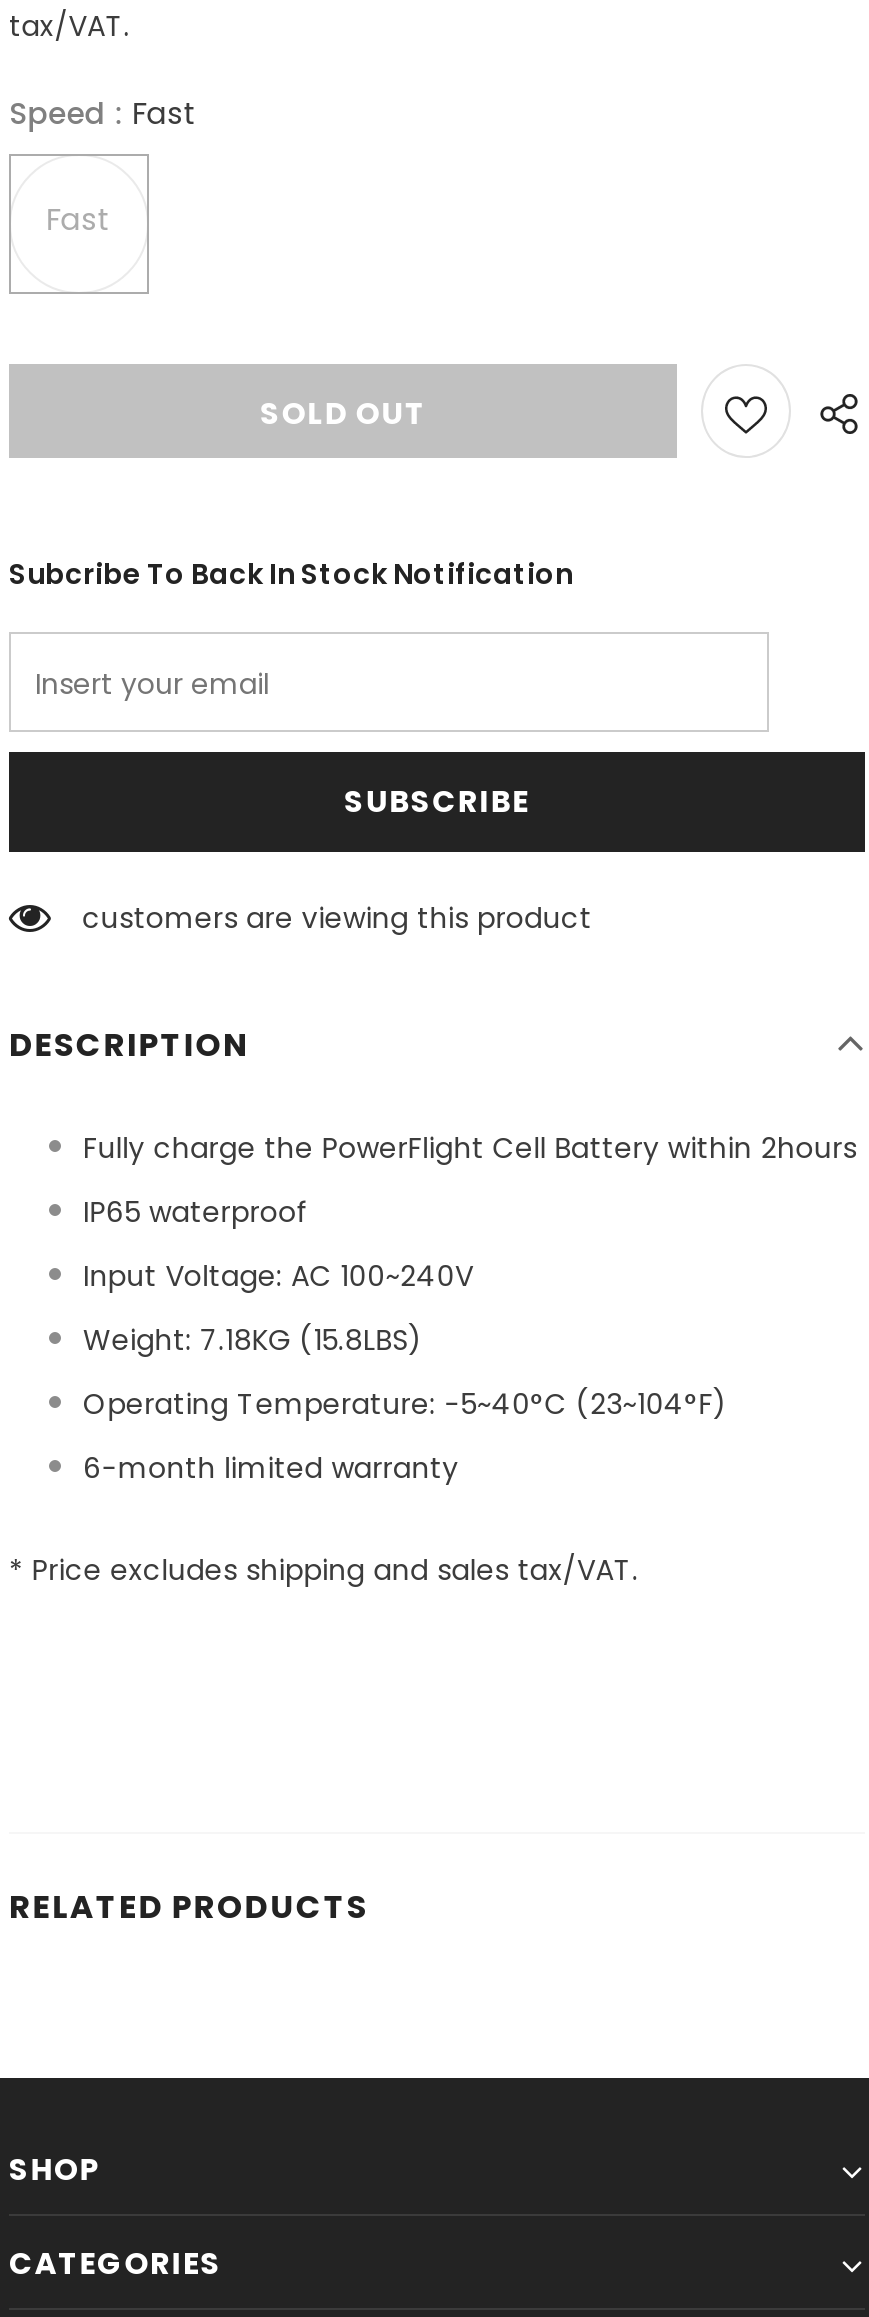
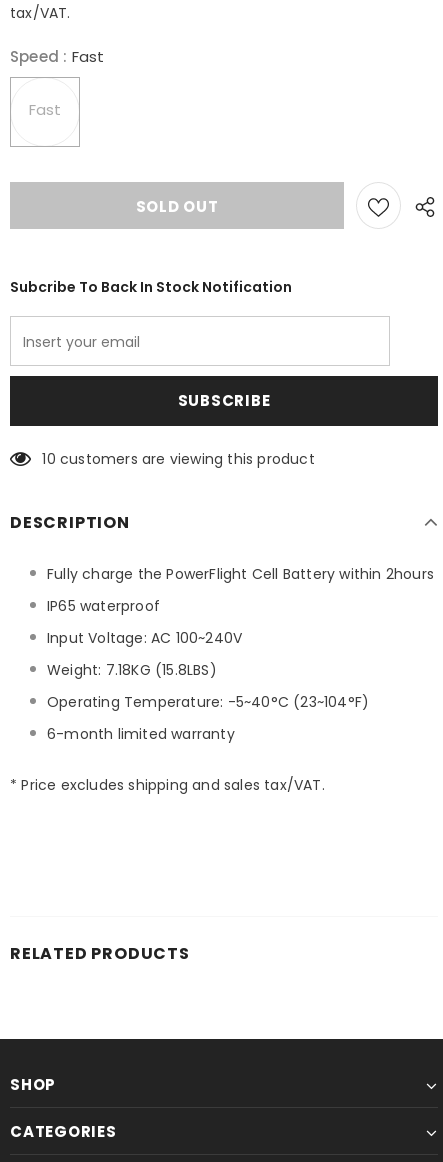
- customers are viewing this product
+ 10 customers are viewing this product
